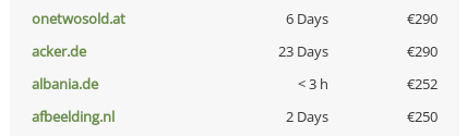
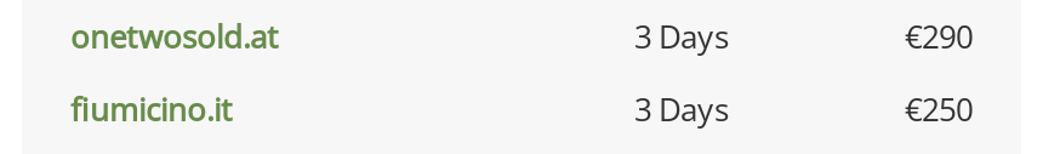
- 6 Days
+ 3 Days

- acker.de
- 23 Days
- €290
- albania.de
- < 3 h
- €252
- afbeelding.nl
- 2 Days
+ fiumicino.it
+ 3 Days
